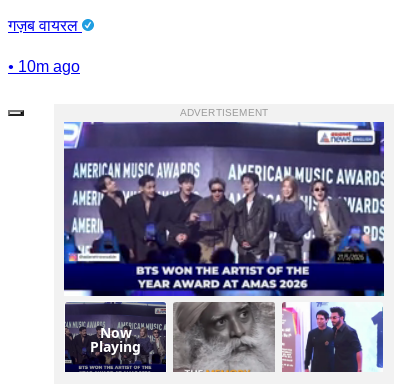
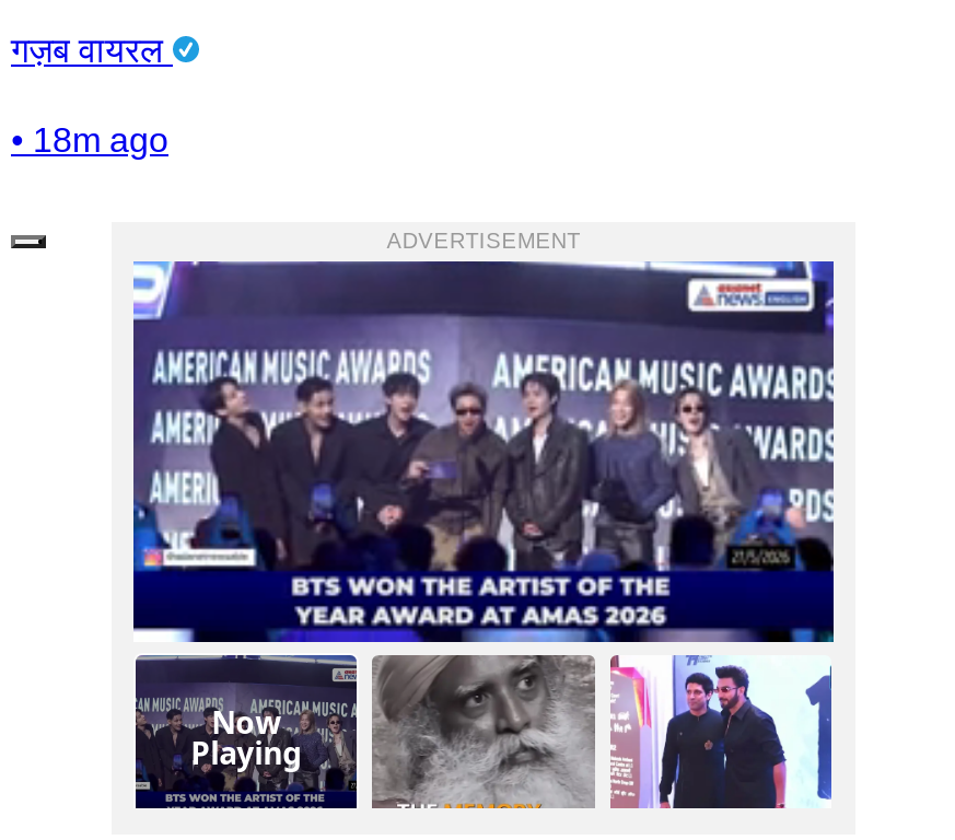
- • 10m ago
+ • 18m ago
